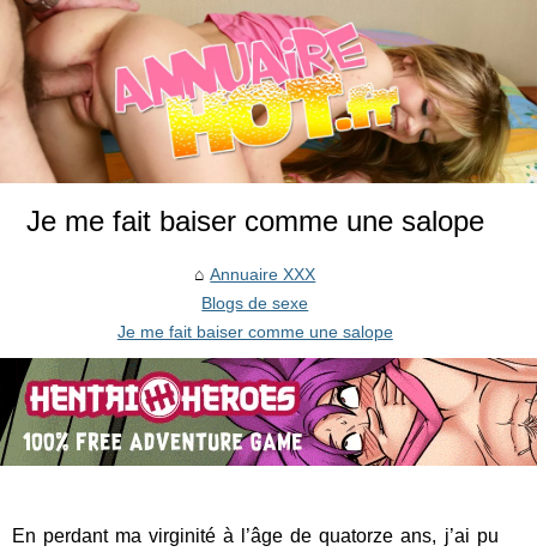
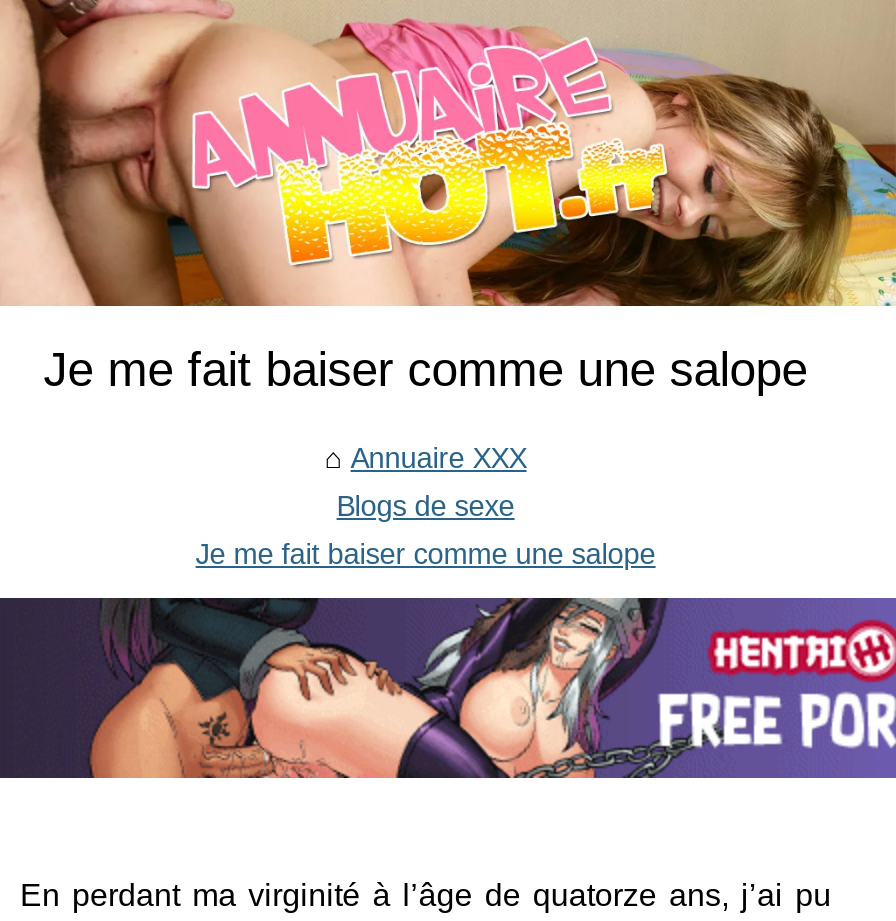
- [image]
+ [image]
